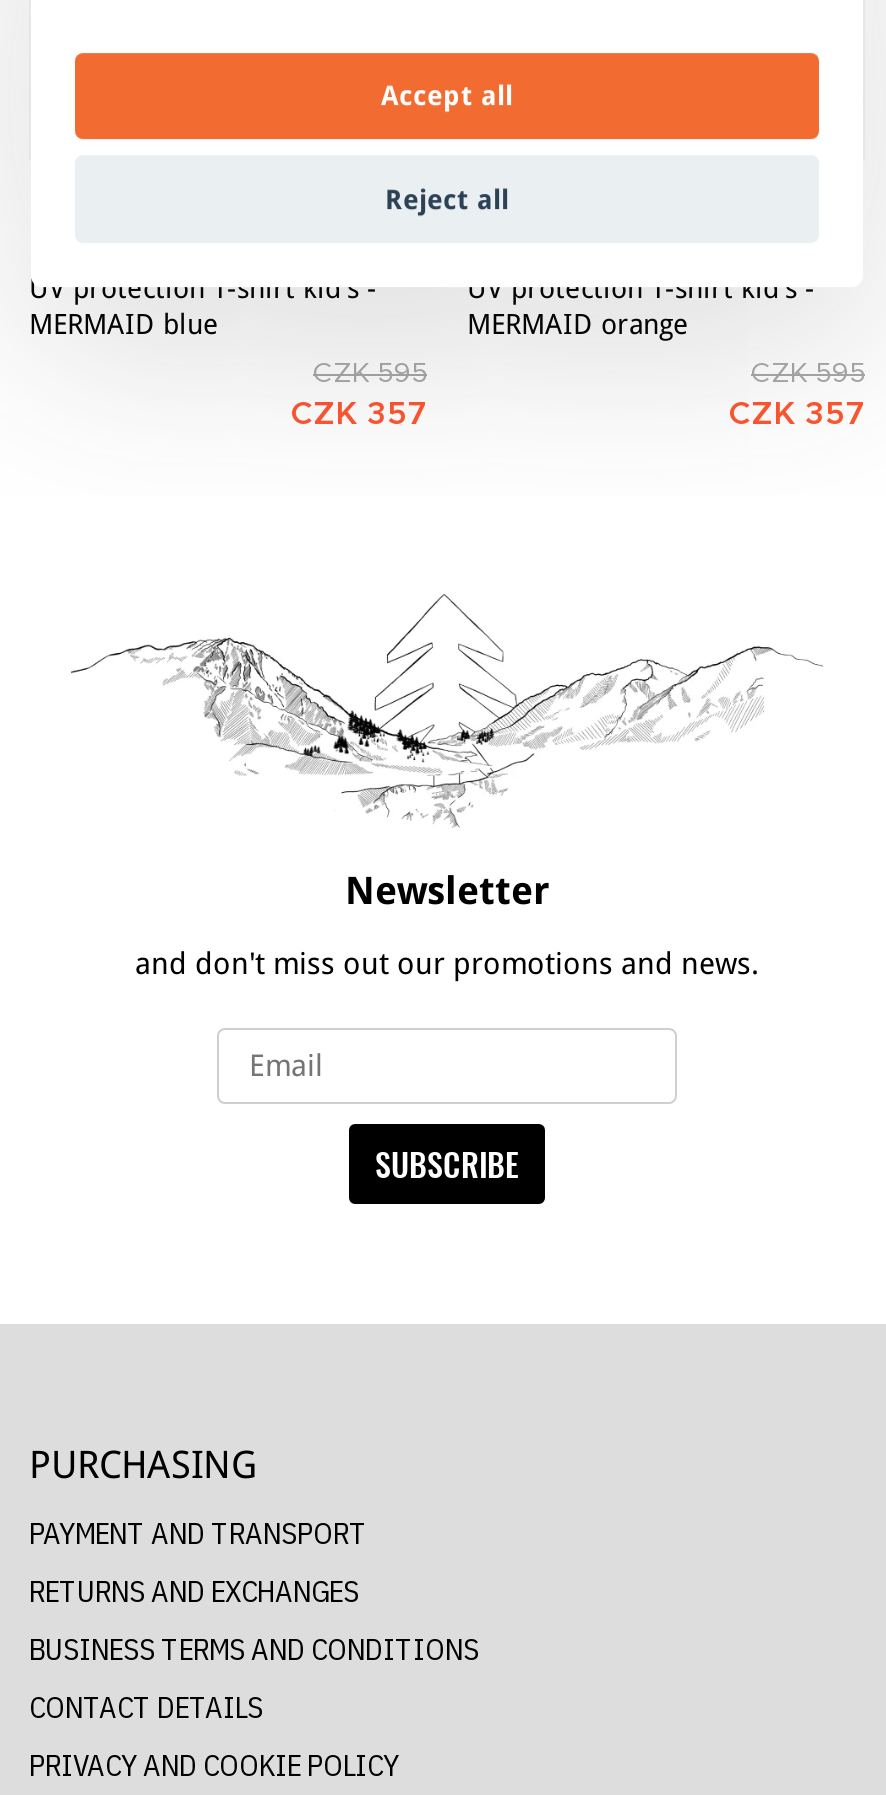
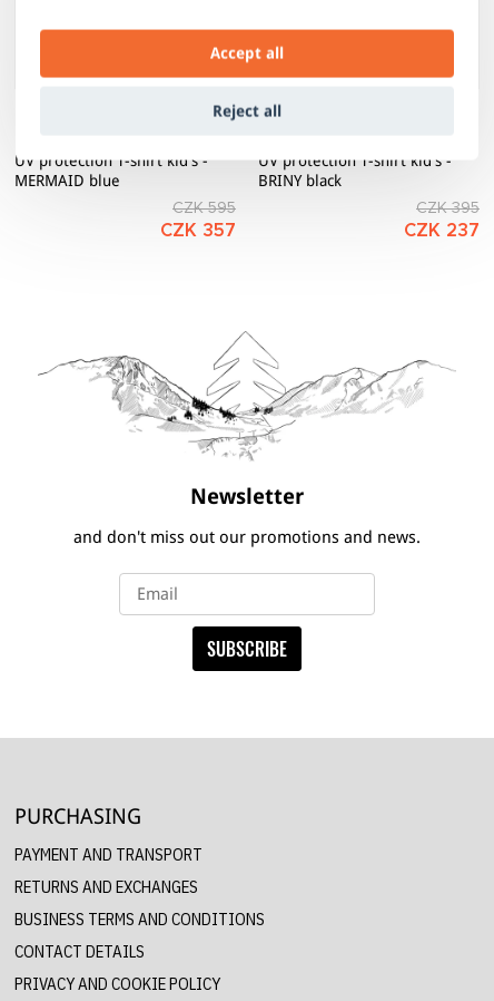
- MERMAID orange
+ BRINY black

- CZK 595
- CZK 357
+ CZK 395
+ CZK 237
